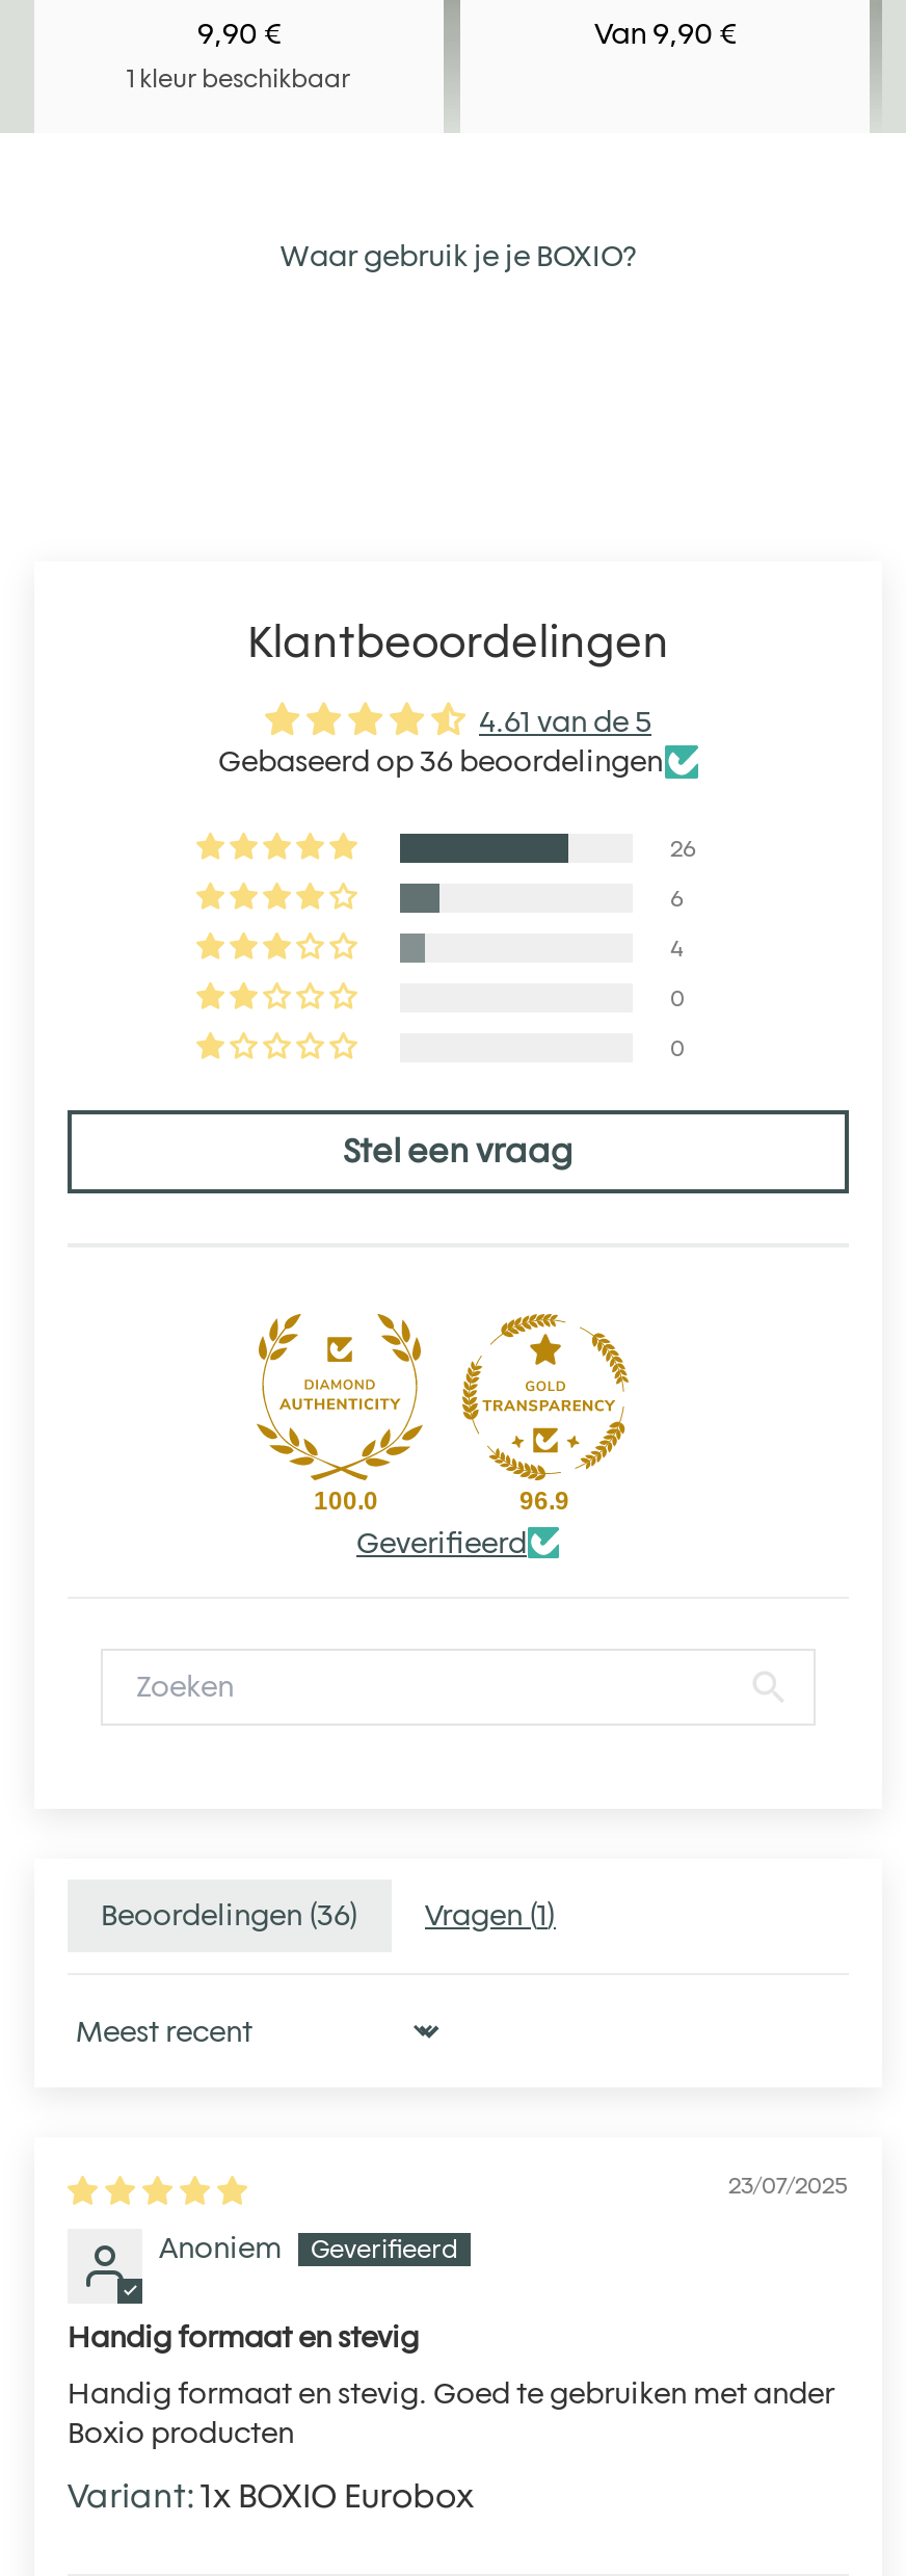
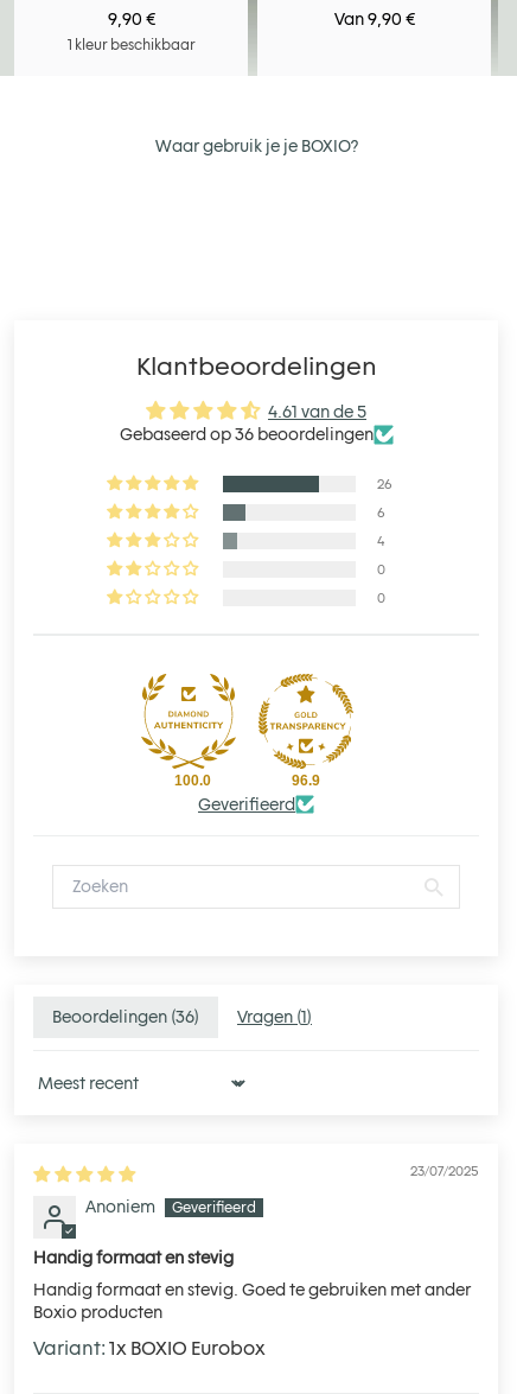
- Stel een vraag
